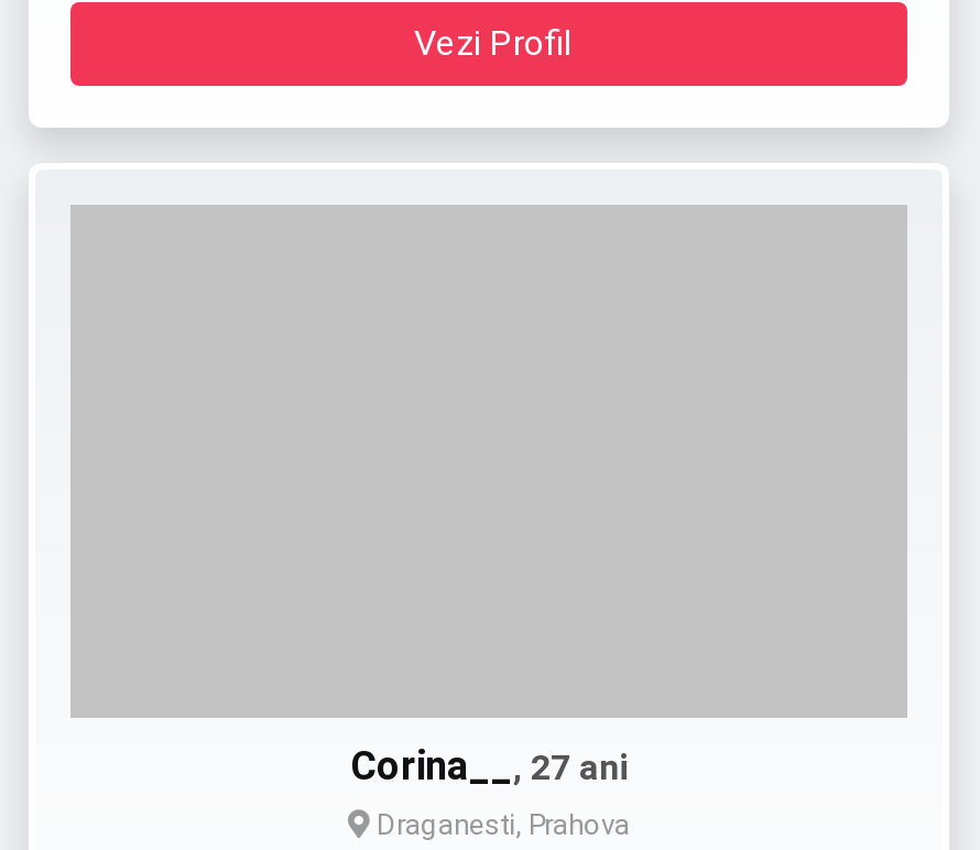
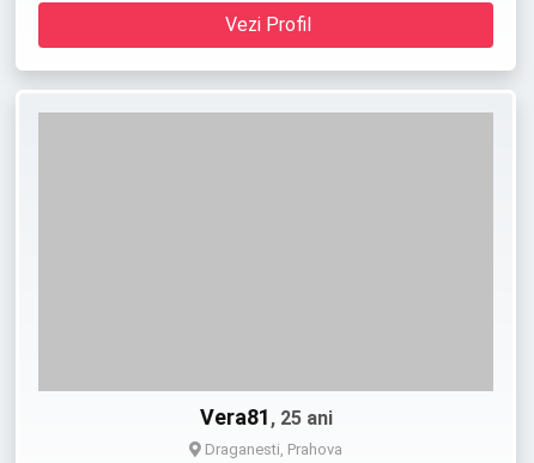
- Corina__, 27 ani
+ Vera81, 25 ani
